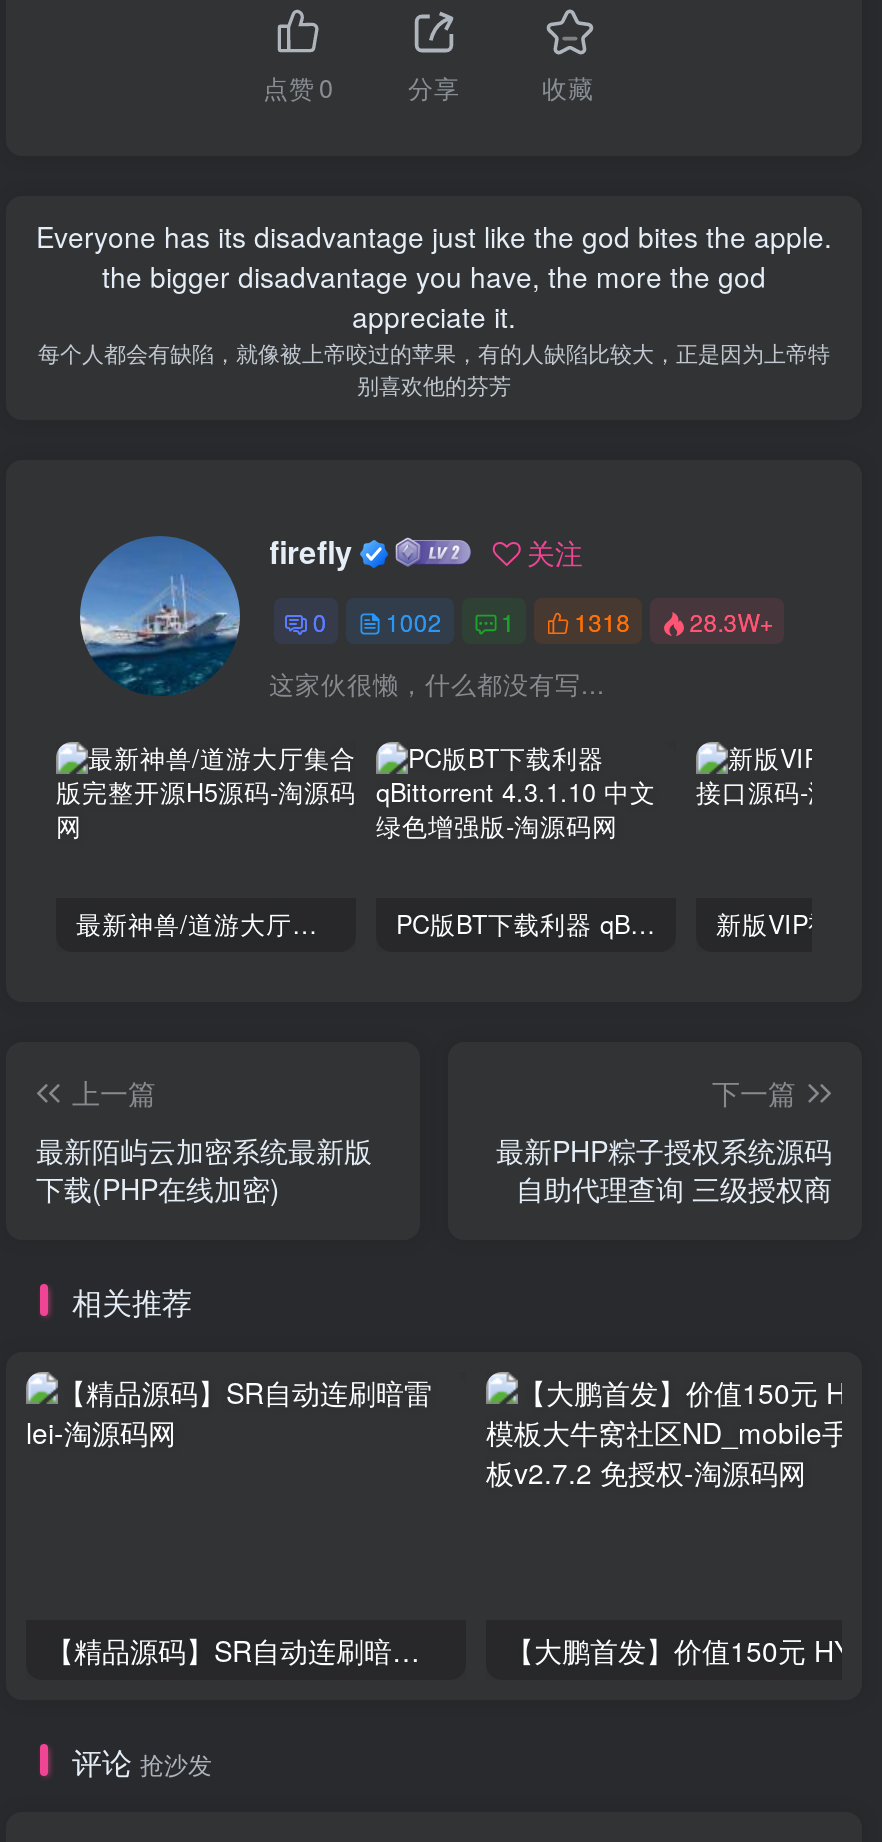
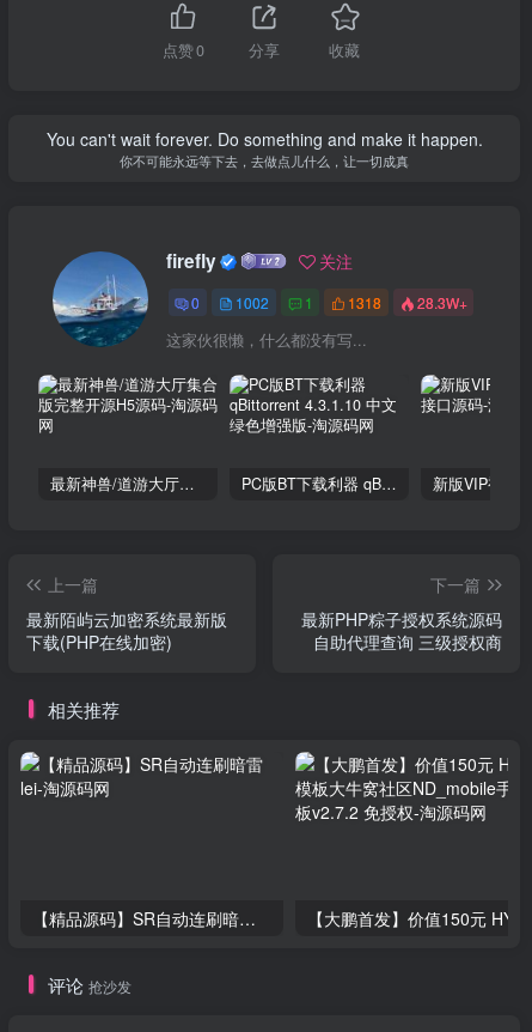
- Everyone has its disadvantage just like the god bites the apple.
- the bigger disadvantage you have, the more the god
- appreciate it.
- 每个人都会有缺陷，就像被上帝咬过的苹果，有的人缺陷比较大，正是因为上帝特
- 别喜欢他的芬芳
+ You can't wait forever. Do something and make it happen.
+ 你不可能永远等下去，去做点儿什么，让一切成真
